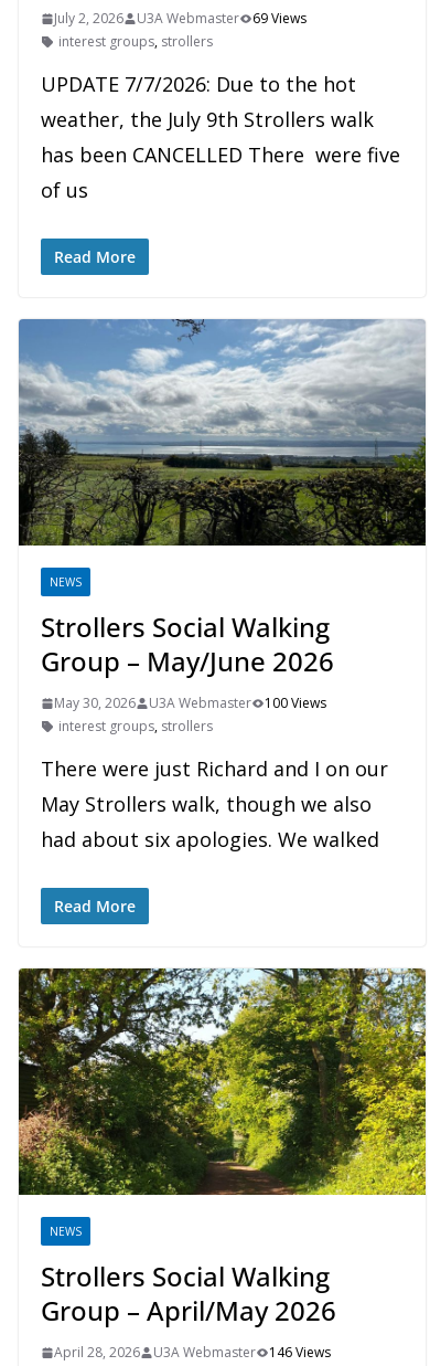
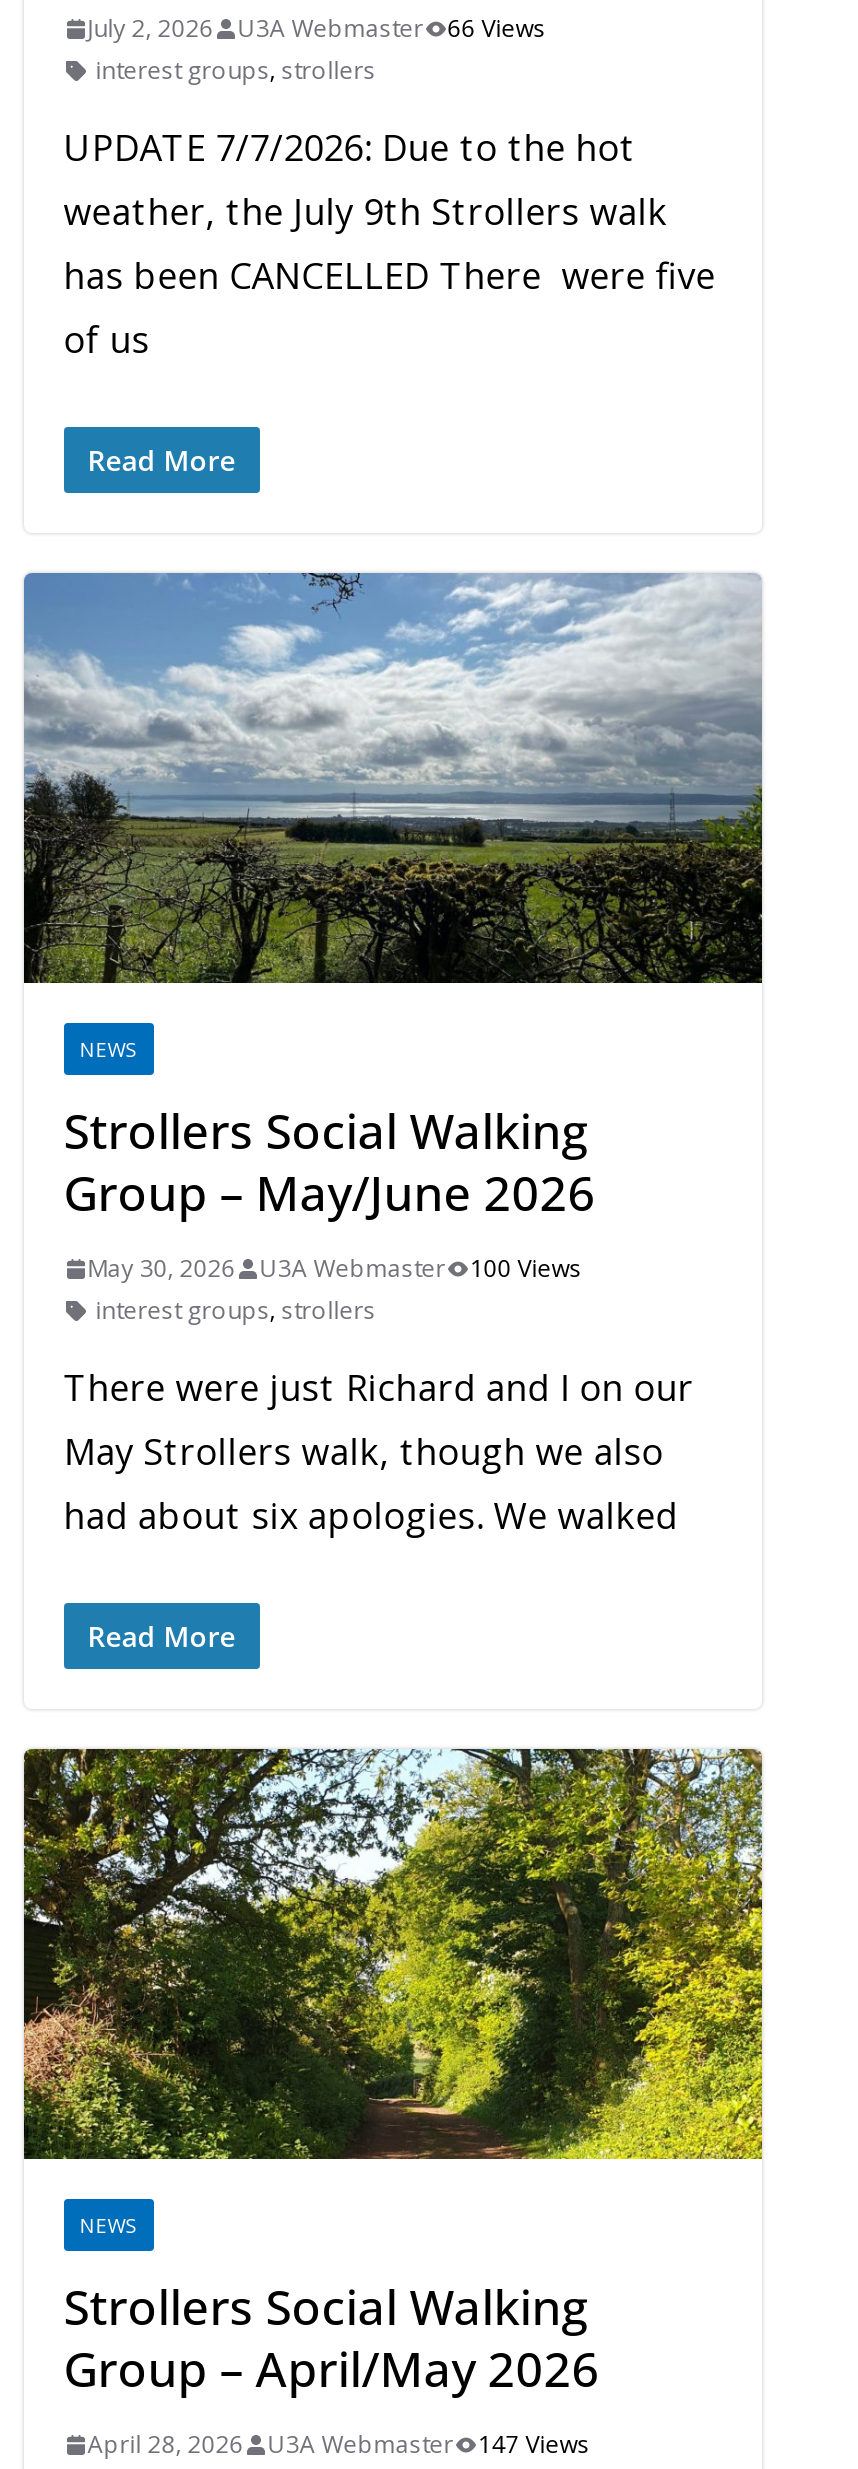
- July 2, 2026 U3A Webmaster 69 Views
+ July 2, 2026 U3A Webmaster 66 Views

- April 28, 2026 U3A Webmaster 146 Views
+ April 28, 2026 U3A Webmaster 147 Views
